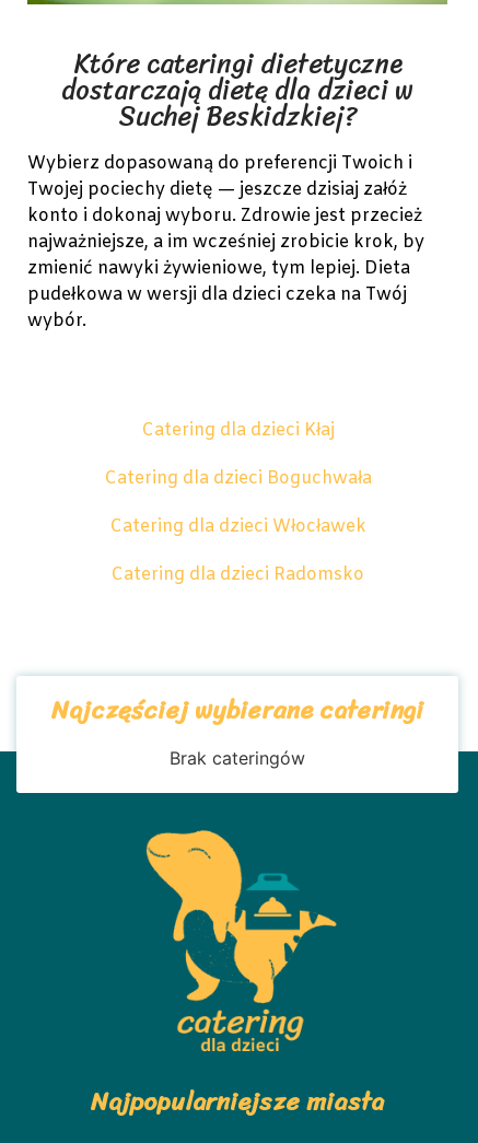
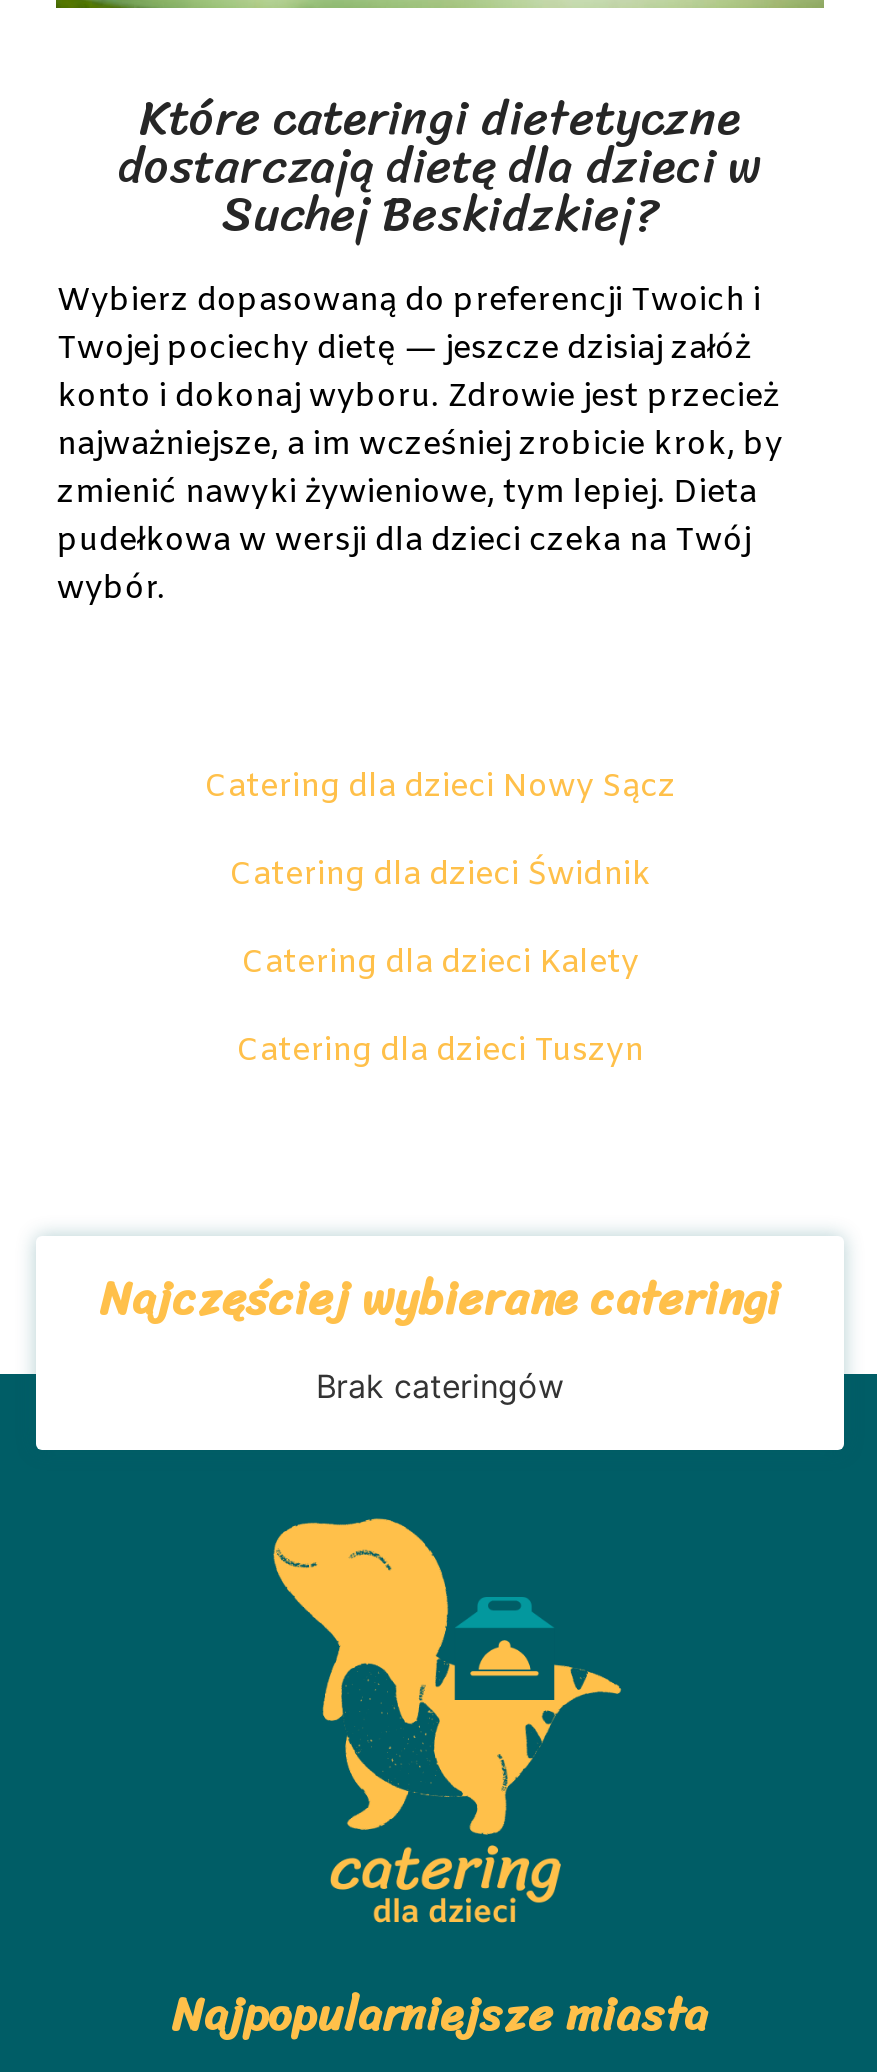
- Catering dla dzieci Kłaj
+ Catering dla dzieci Nowy Sącz

- Catering dla dzieci Boguchwała
+ Catering dla dzieci Świdnik

- Catering dla dzieci Włocławek
+ Catering dla dzieci Kalety

- Catering dla dzieci Radomsko
+ Catering dla dzieci Tuszyn
